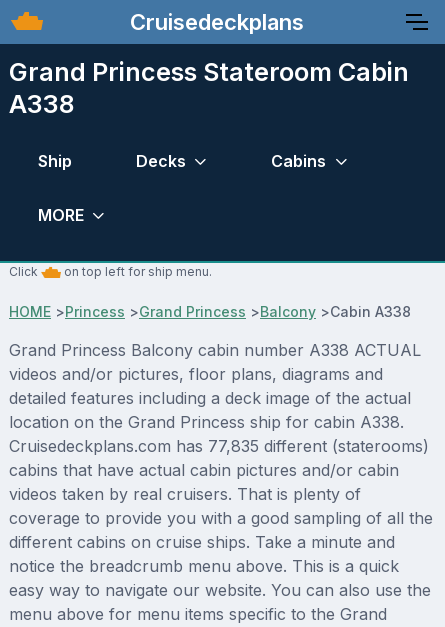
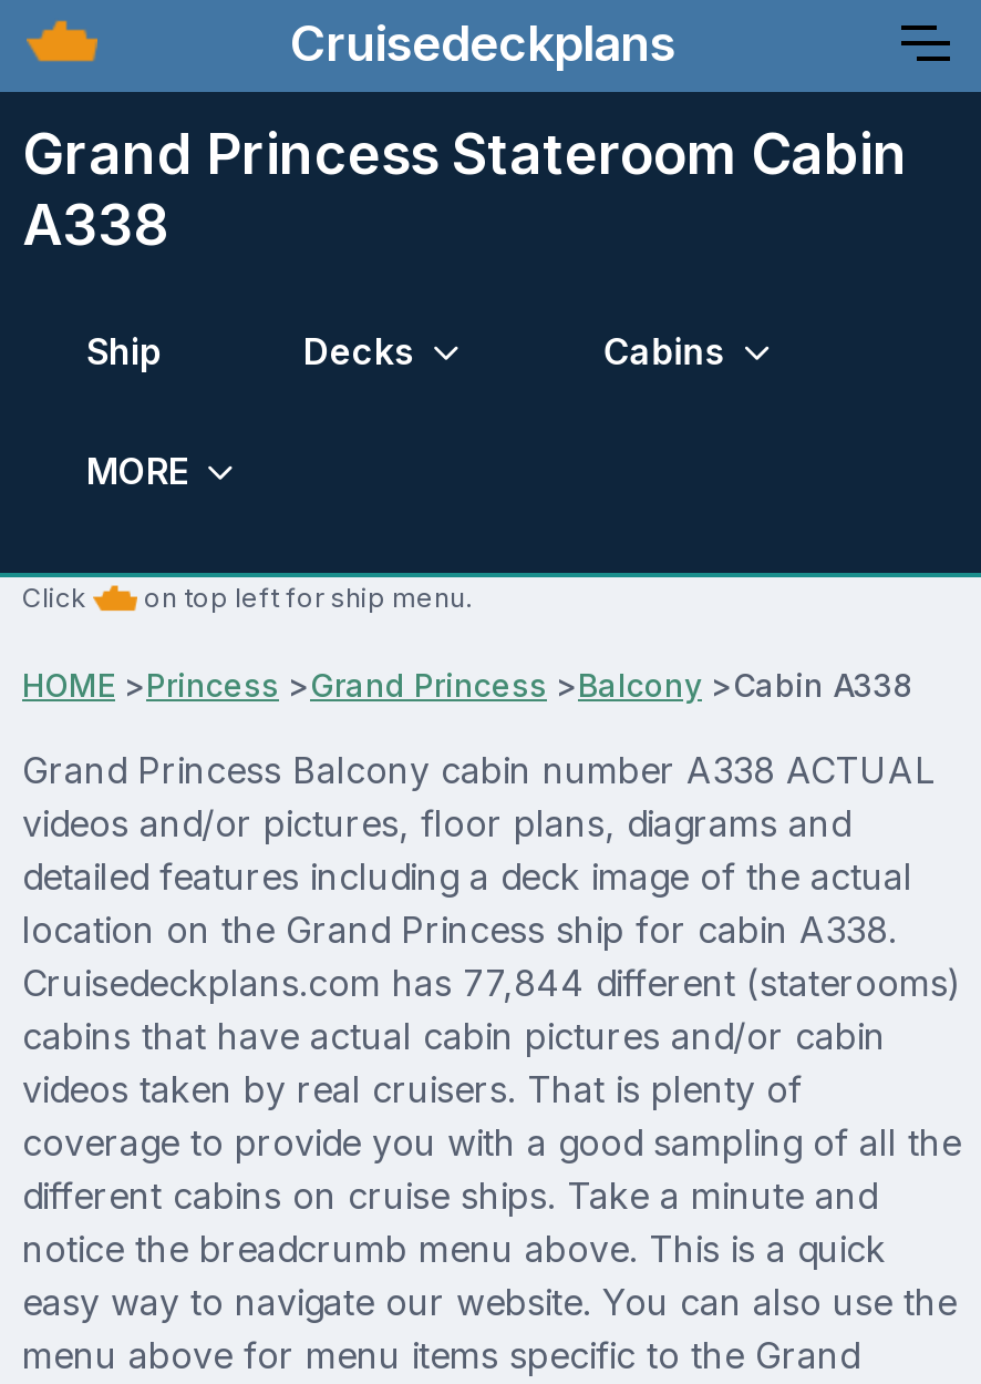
- Cruisedeckplans.com has 77,835 different (staterooms)
+ Cruisedeckplans.com has 77,844 different (staterooms)
